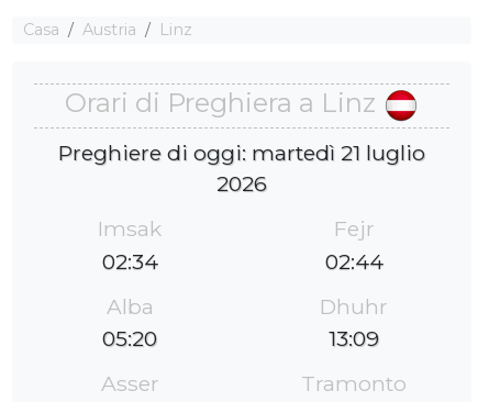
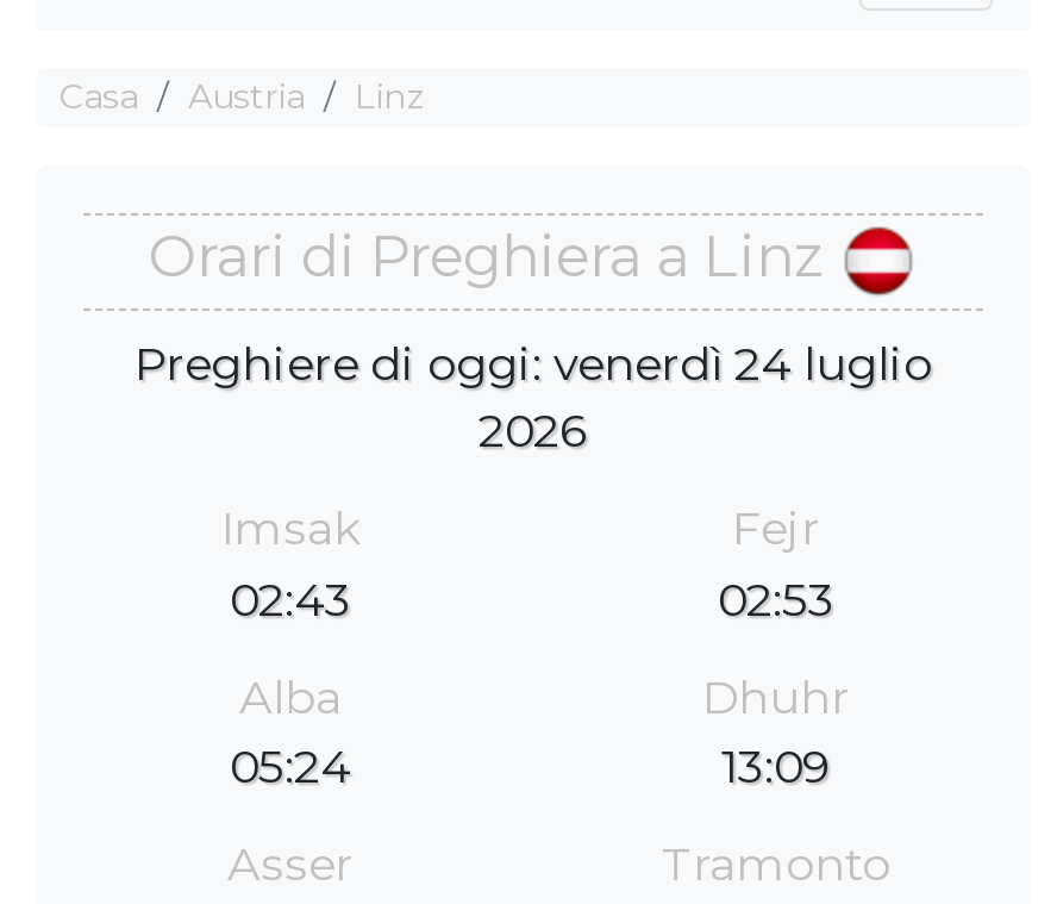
- Preghiere di oggi: martedì 21 luglio
+ Preghiere di oggi: venerdì 24 luglio

- 02:34
+ 02:43

- 02:44
+ 02:53

- 05:20
+ 05:24
